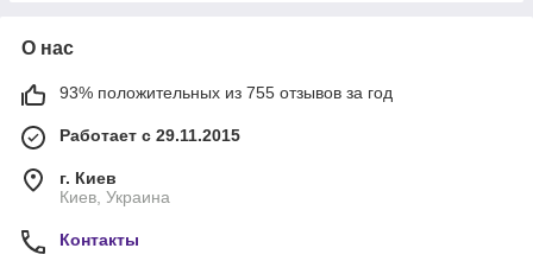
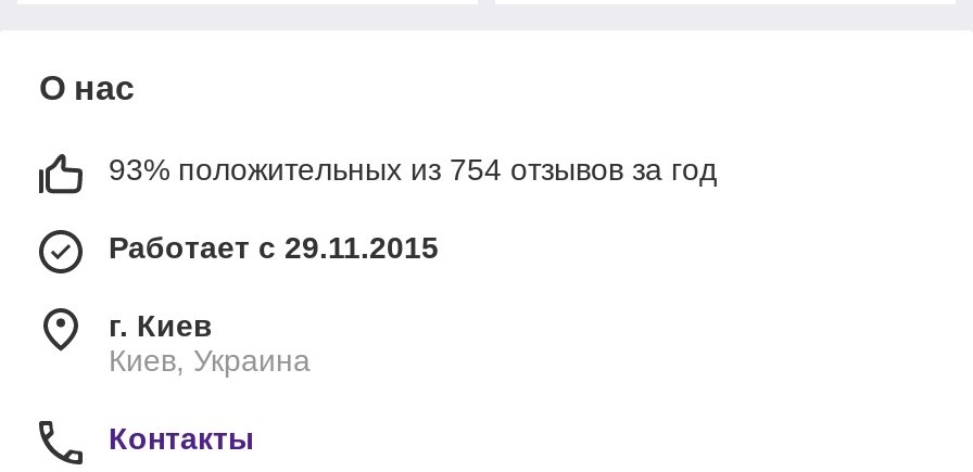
- 93% положительных из 755 отзывов за год
+ 93% положительных из 754 отзывов за год
